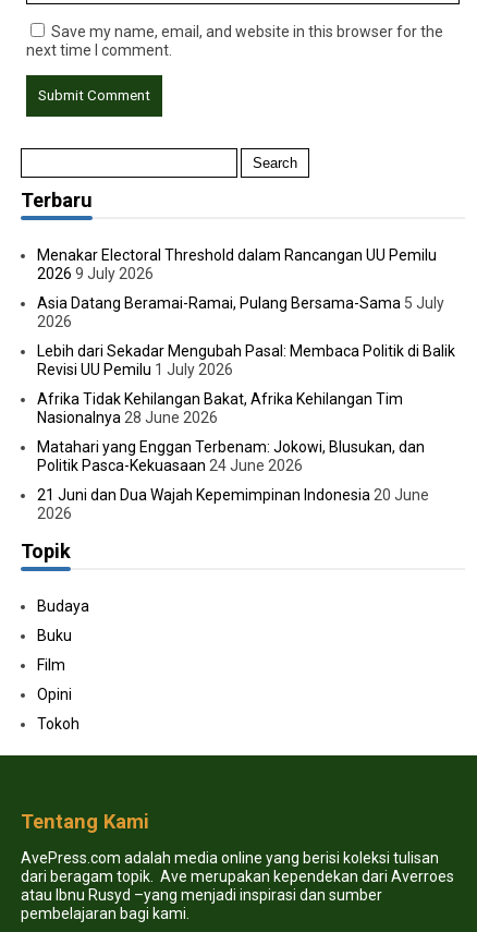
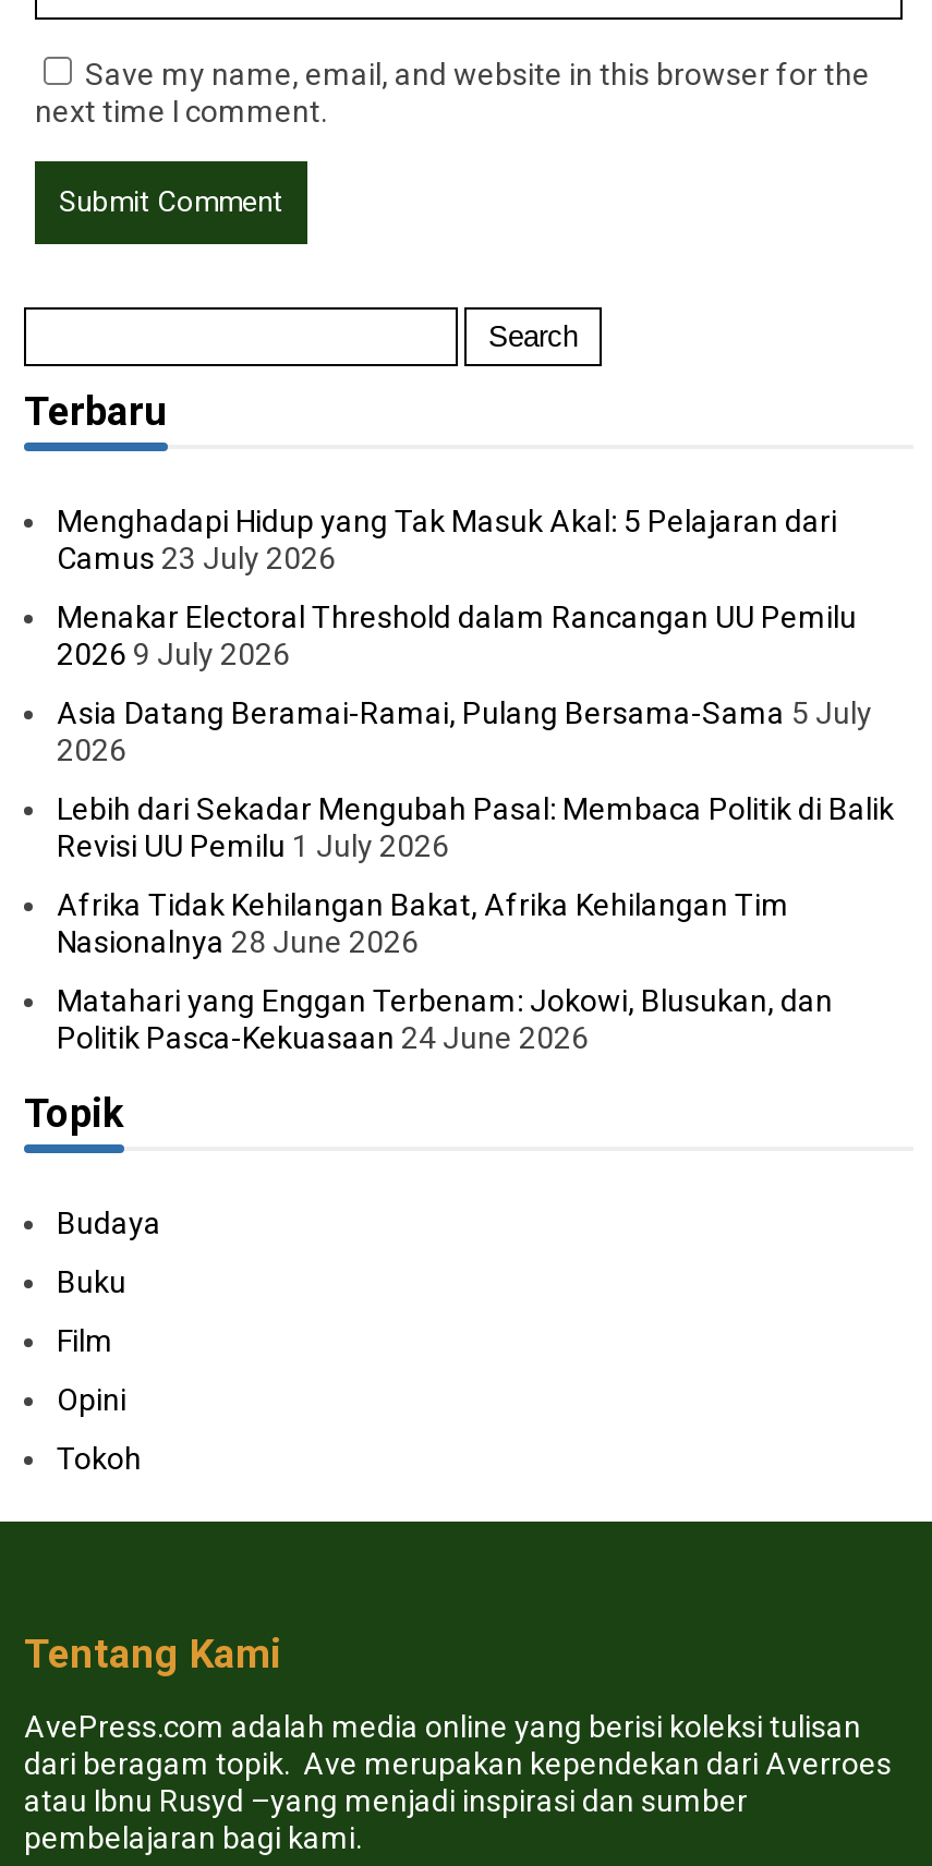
+ Menghadapi Hidup yang Tak Masuk Akal: 5 Pelajaran dari
+ Camus 23 July 2026

moved down: Menakar Electoral Threshold dalam Rancangan UU Pemilu | 2026 9 July 2026 | Asia Datang Beramai-Ramai, Pulang Bersama-Sama 5 July | ... | Matahari yang Enggan Terbenam: Jokowi, Blusukan, dan | Politik Pasca-Kekuasaan 24 June 2026

- 21 Juni dan Dua Wajah Kepemimpinan Indonesia 20 June
- 2026
